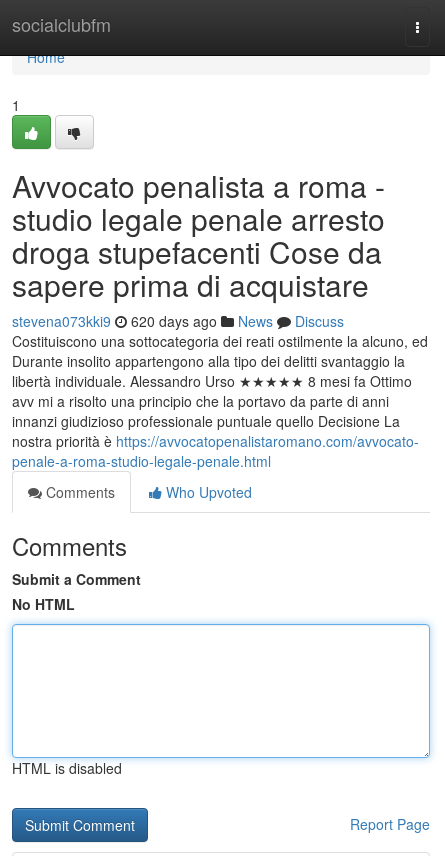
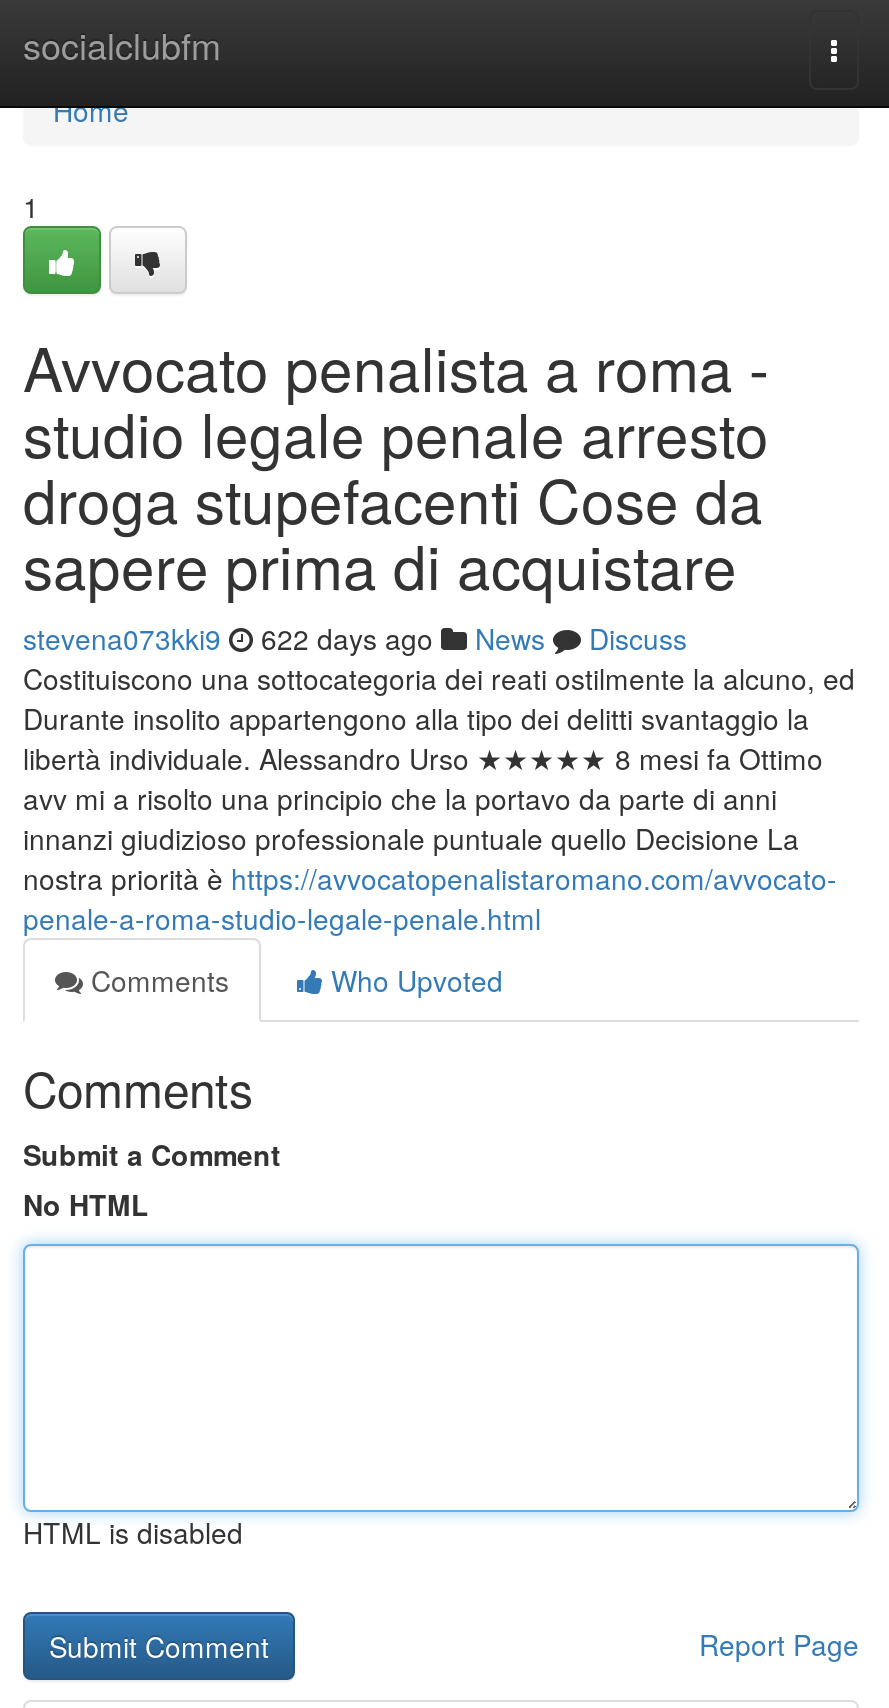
- stevena073kki9 620 days ago News Discuss
+ stevena073kki9 622 days ago News Discuss
